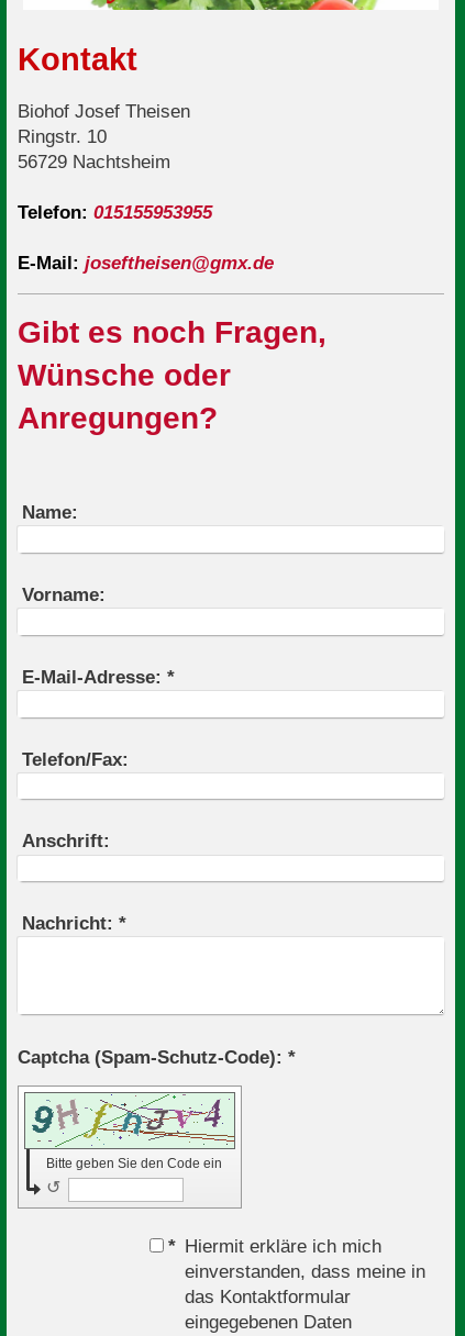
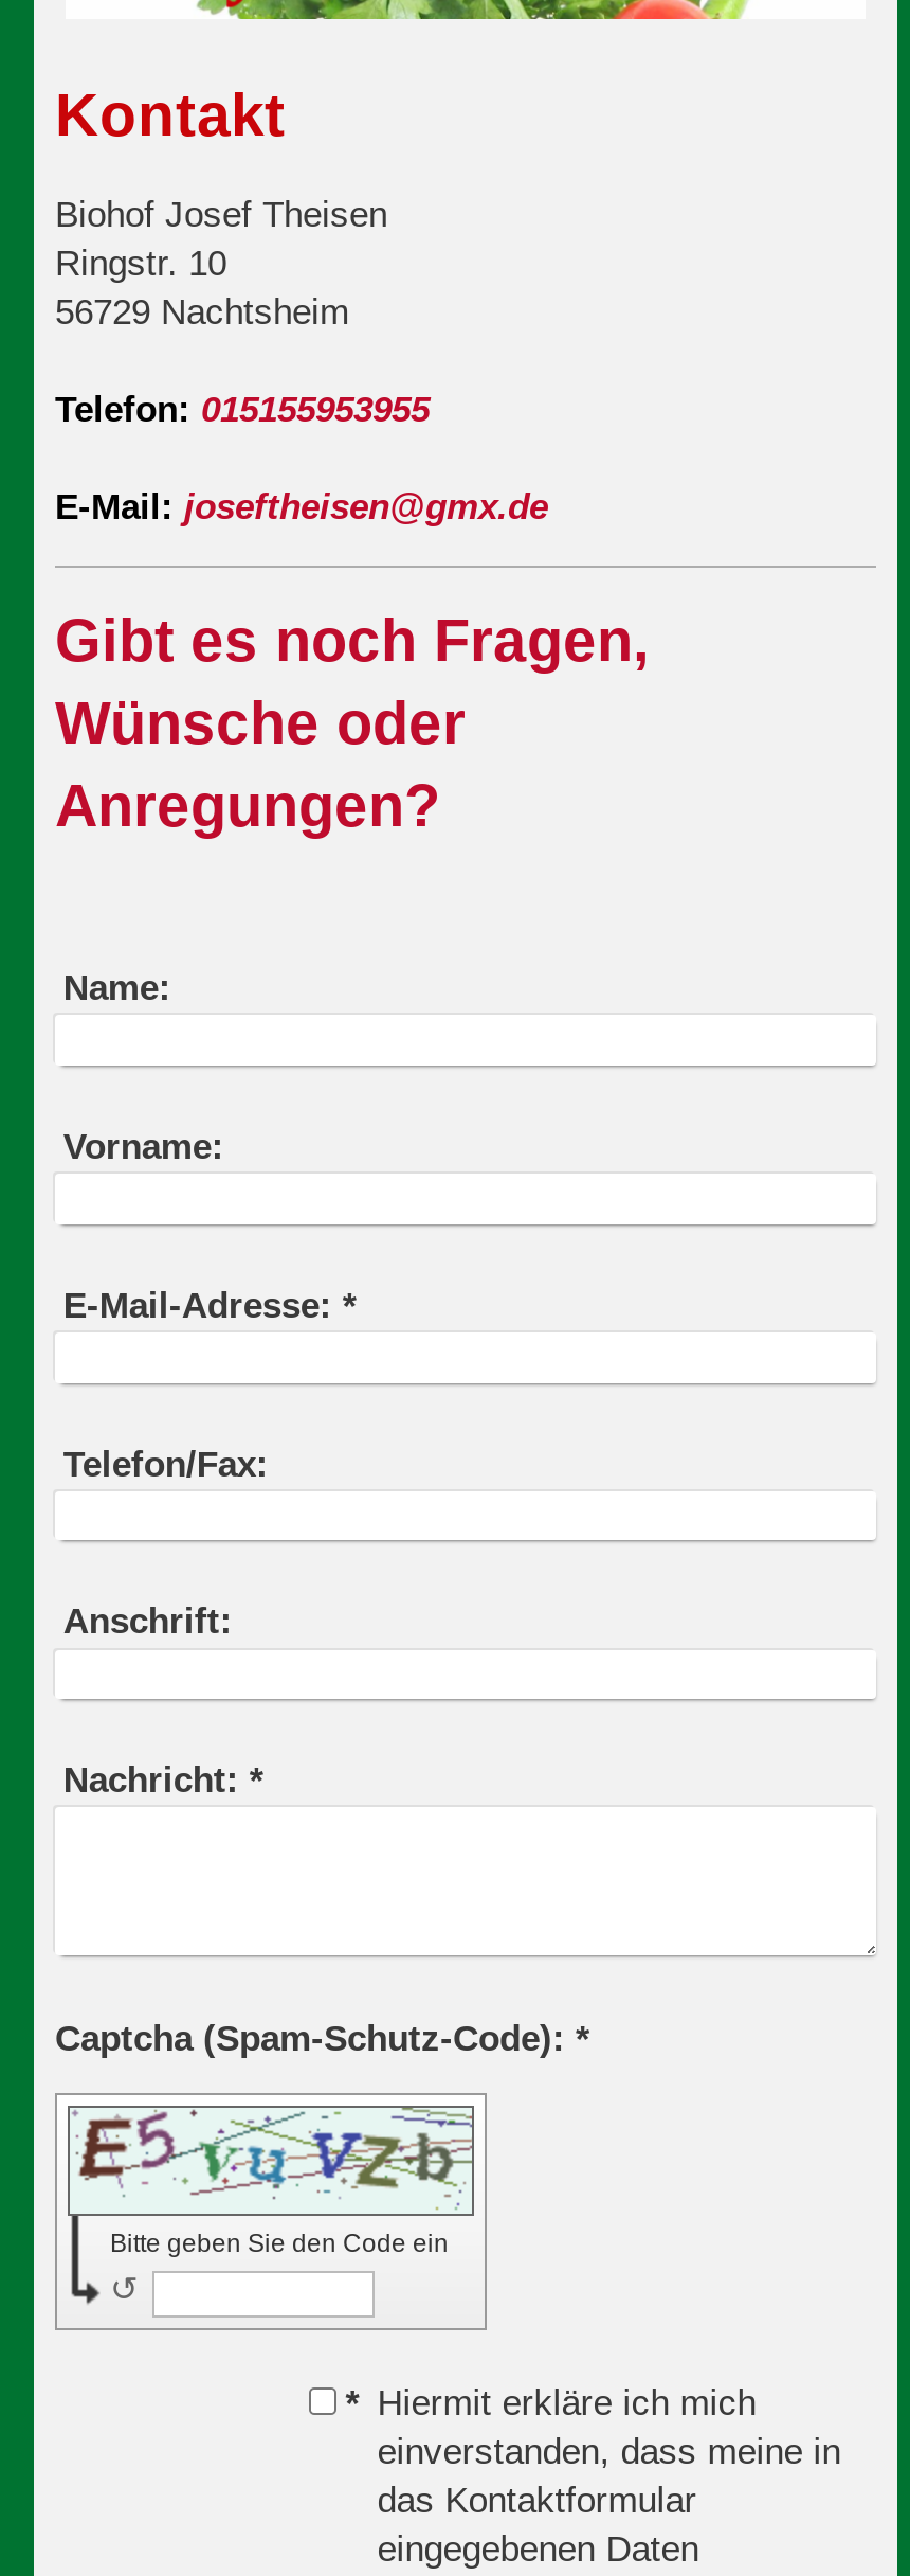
- [image]
+ [image]
